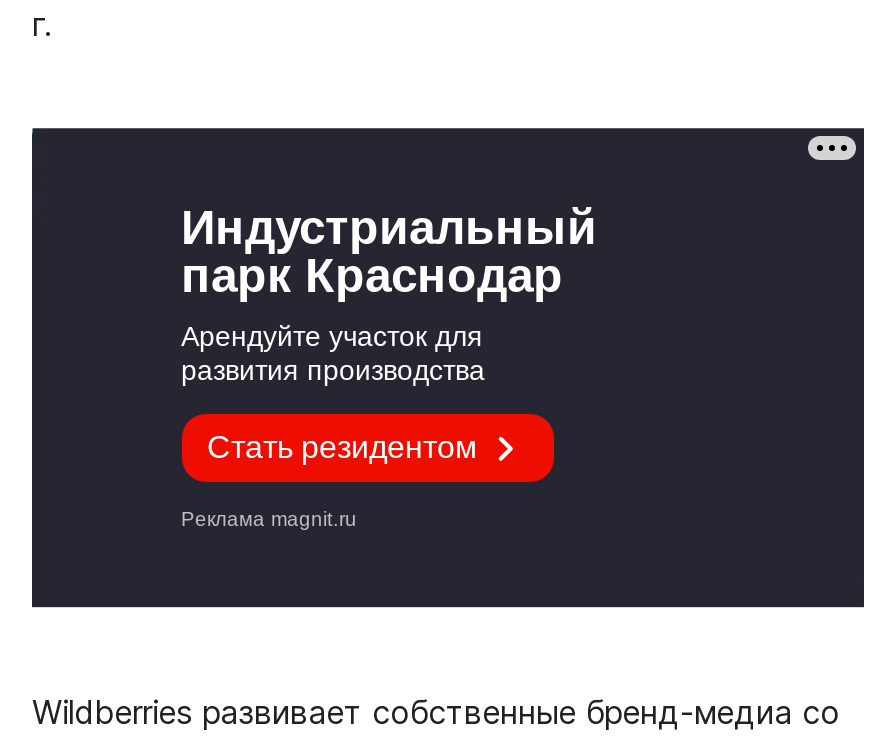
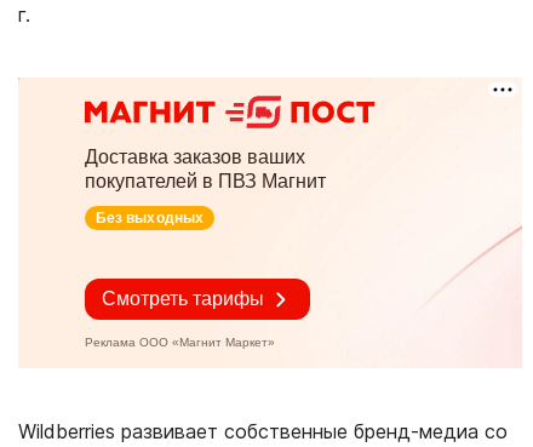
- [image]
+ [image]
